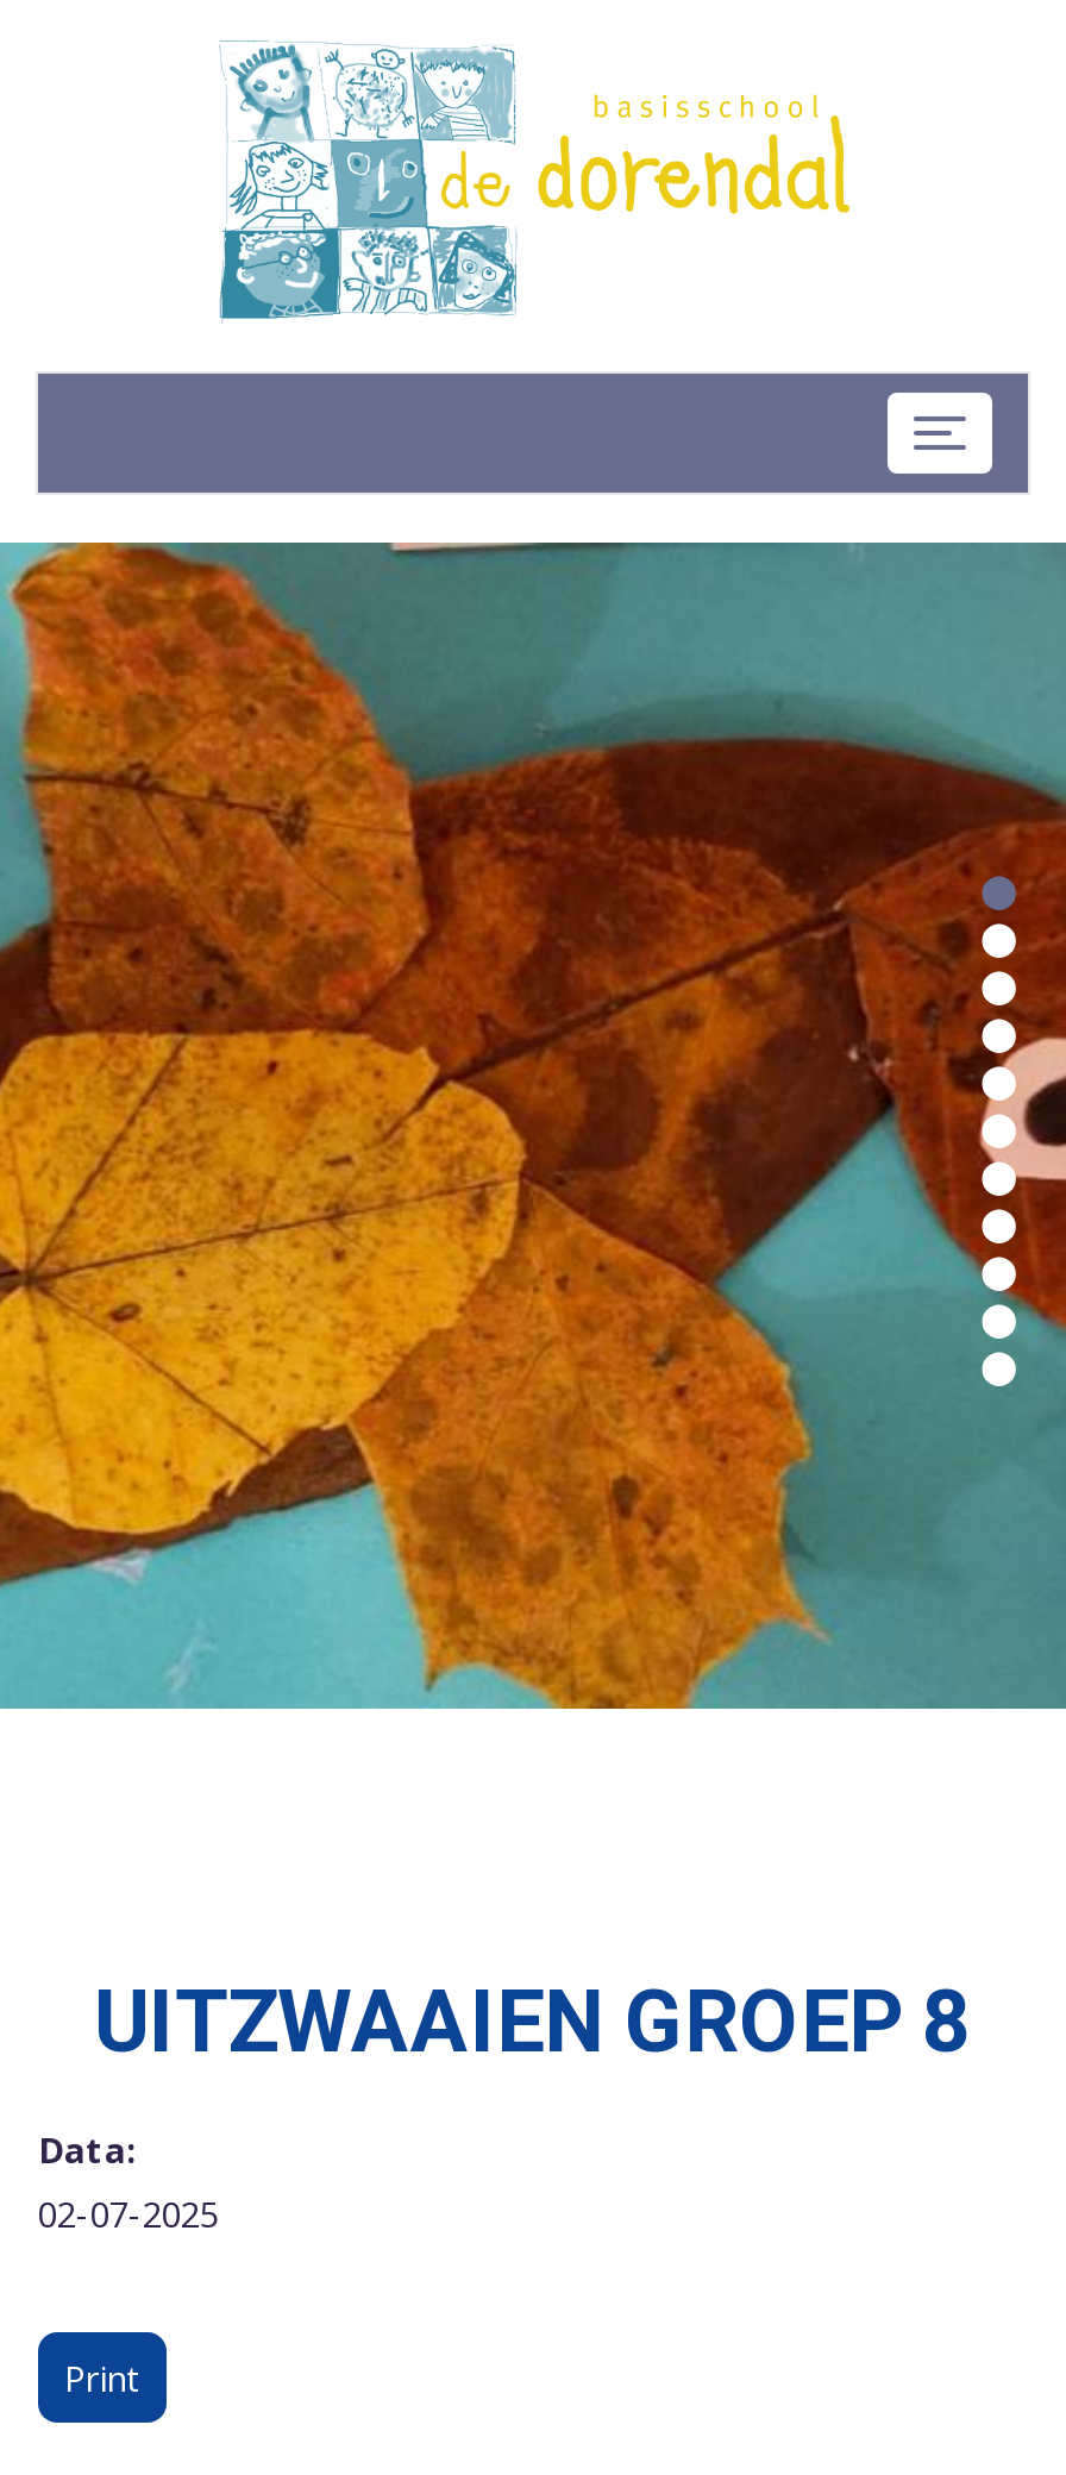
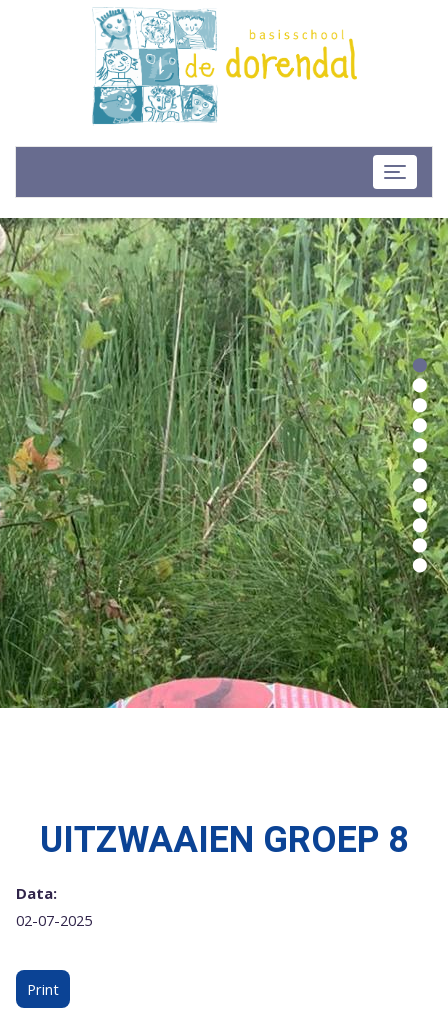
- [image]
+ [image]
